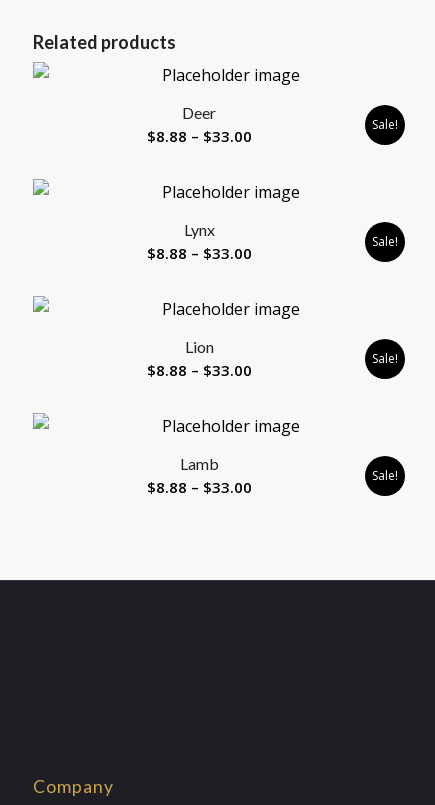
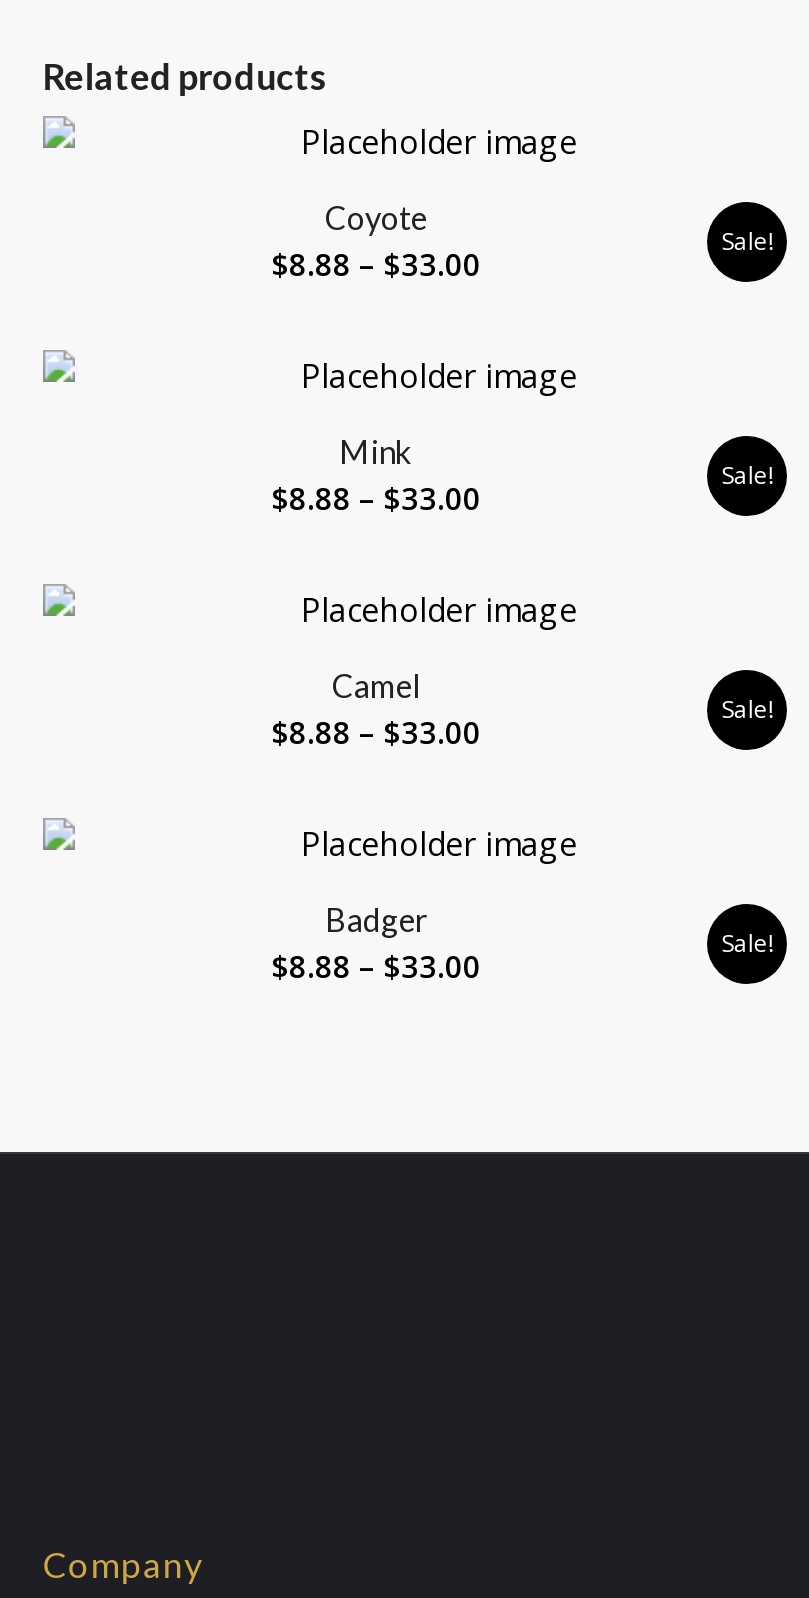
- Deer
+ Coyote

- Lynx
+ Mink

- Lion
+ Camel

- Lamb
+ Badger
